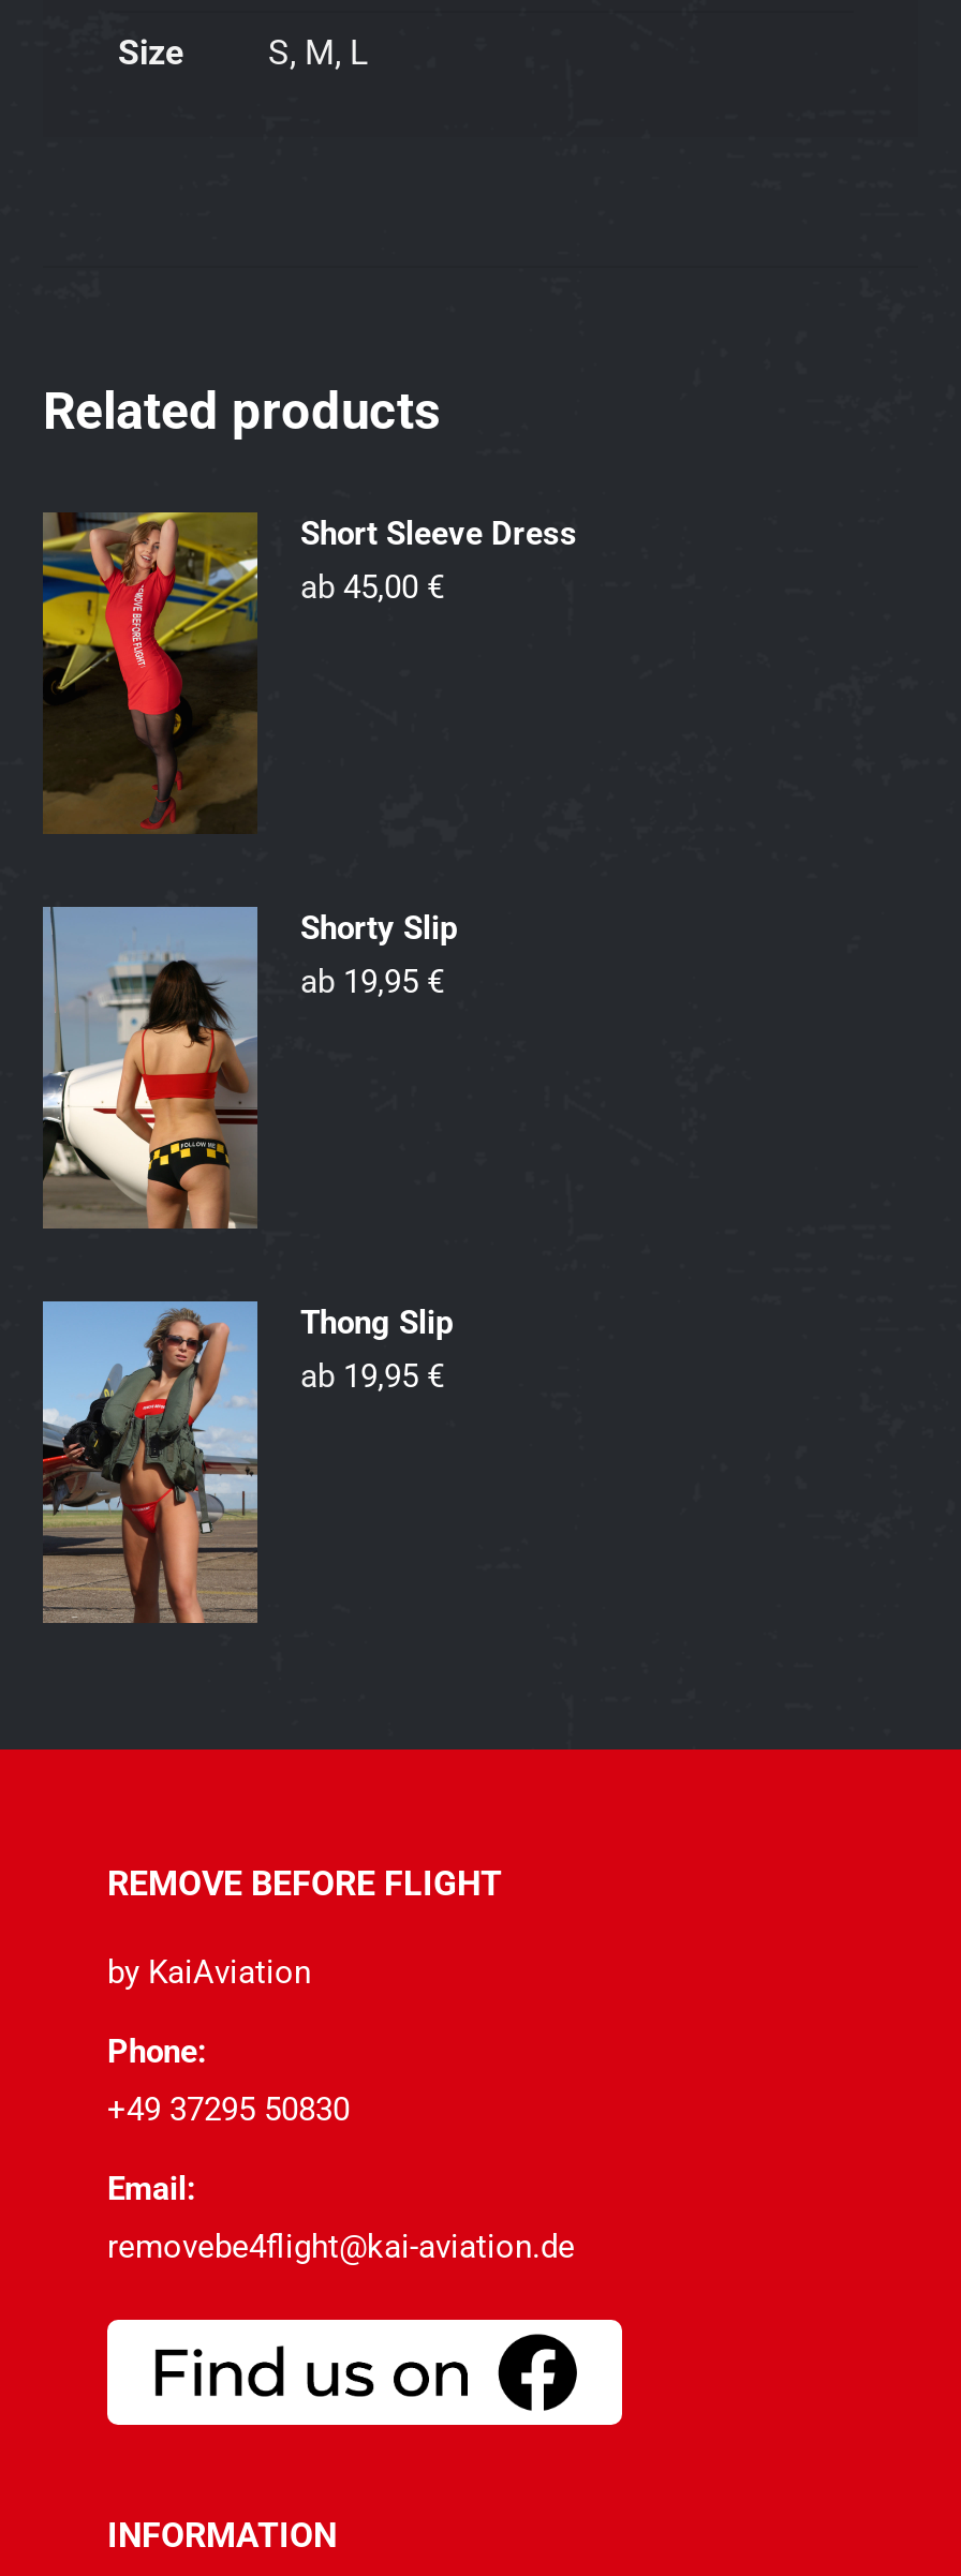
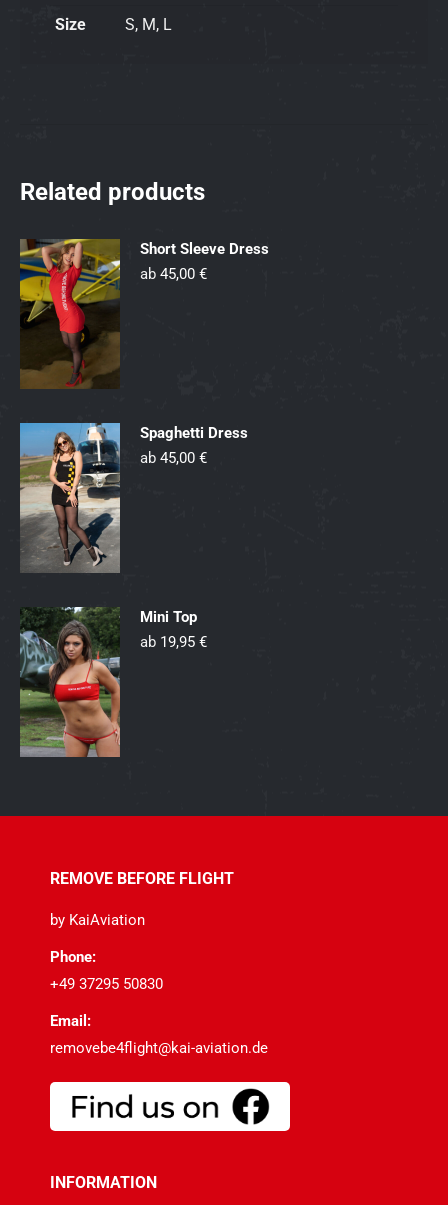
- [image]
- Shorty Slip
- ab 19,95 €
+ [image]
+ Spaghetti Dress
+ ab 45,00 €

- [image]
- Thong Slip
+ [image]
+ Mini Top
